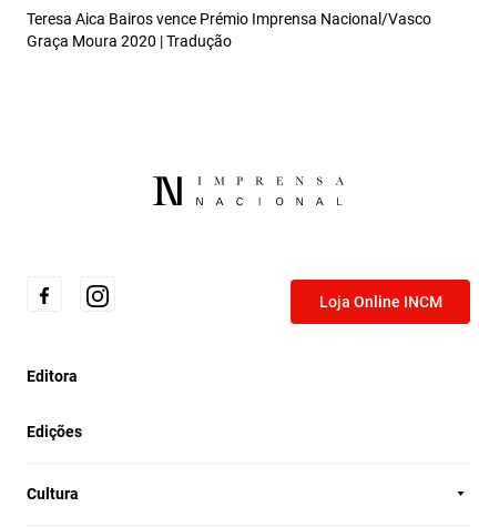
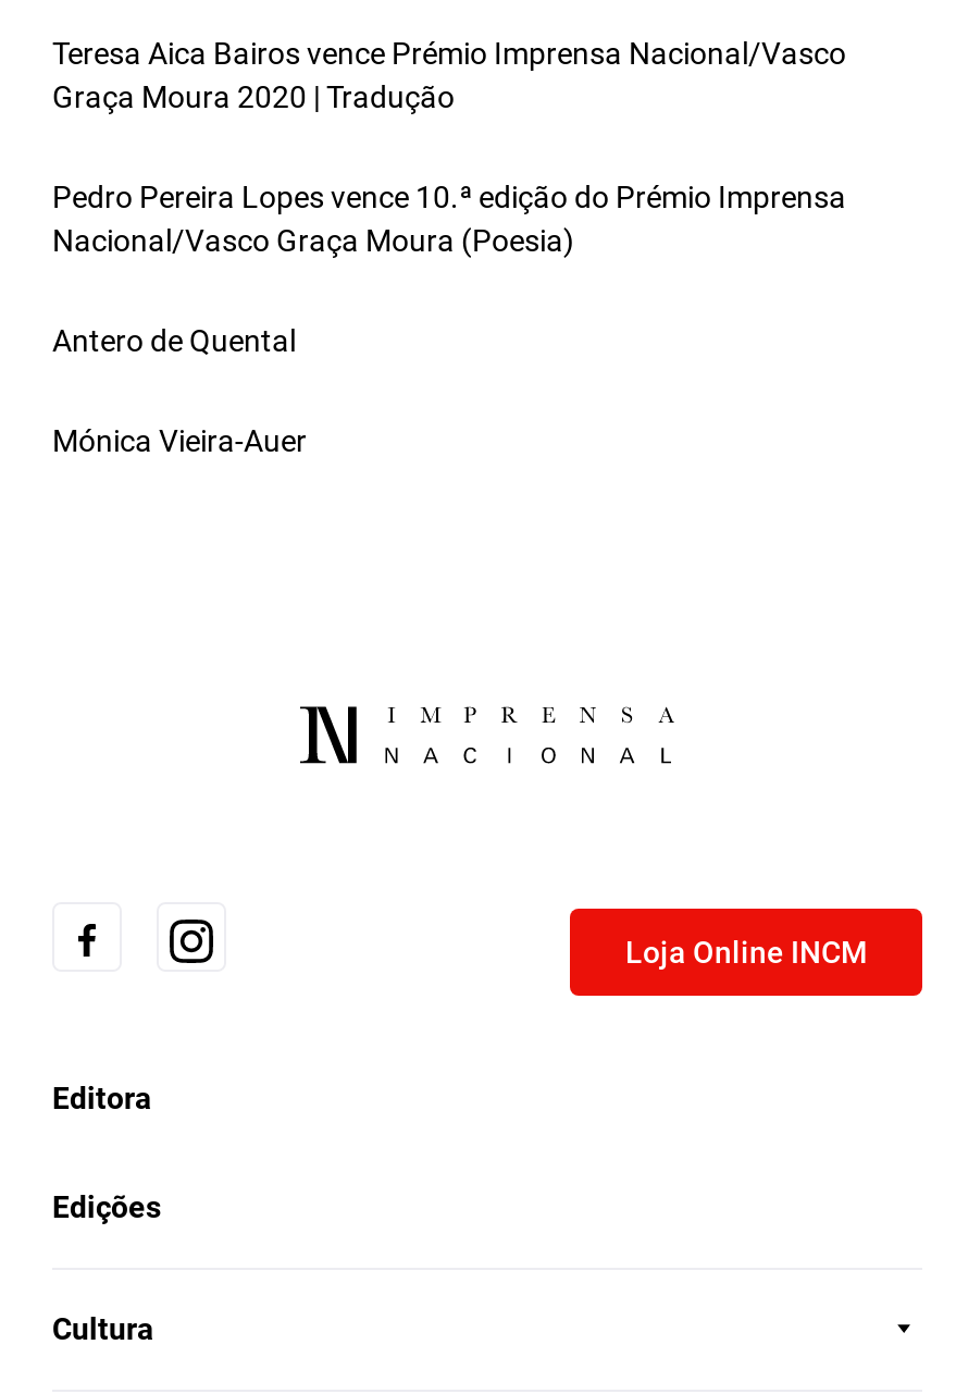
+ Pedro Pereira Lopes vence 10.ª edição do Prémio Imprensa
+ Nacional/Vasco Graça Moura (Poesia)
+ Antero de Quental
+ Mónica Vieira-Auer
